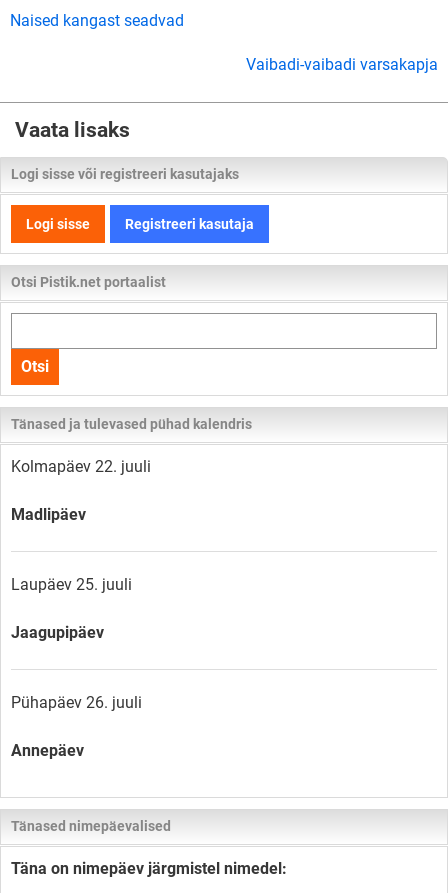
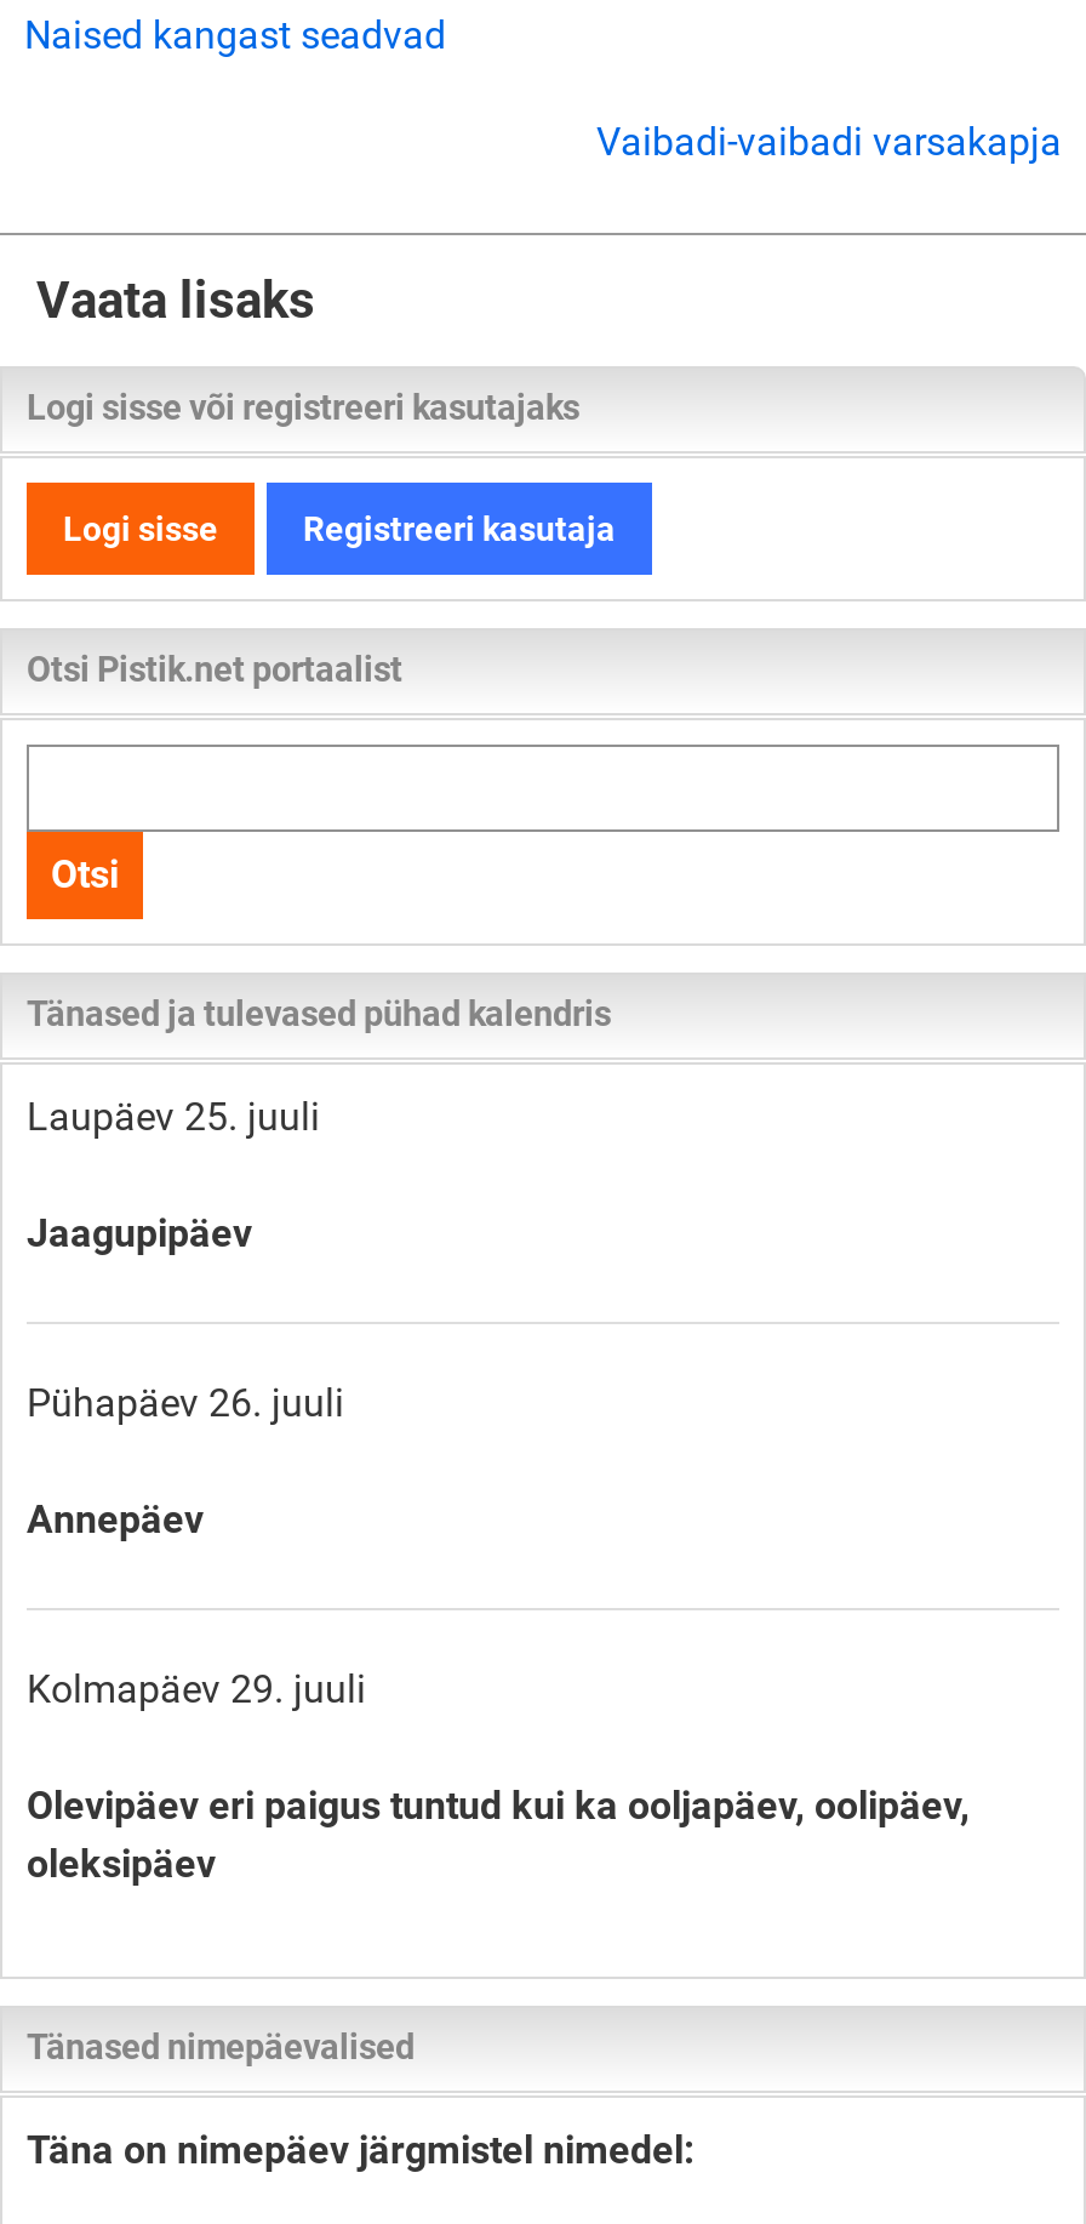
- Kolmapäev 22. juuli
- Madlipäev

moved up: Laupäev 25. juuli | Jaagupipäev | Pühapäev 26. juuli | Annepäev

+ Kolmapäev 29. juuli
+ Olevipäev eri paigus tuntud kui ka ooljapäev, oolipäev,
+ oleksipäev
